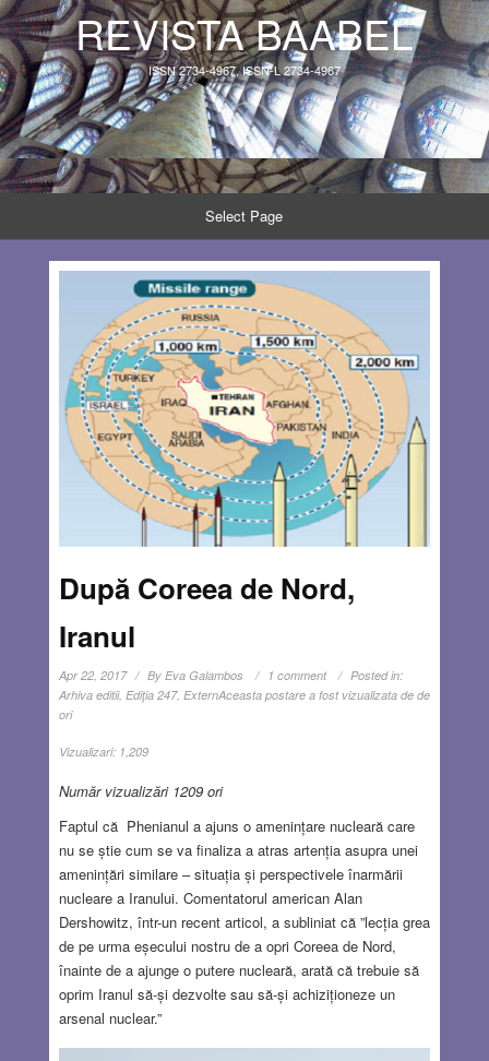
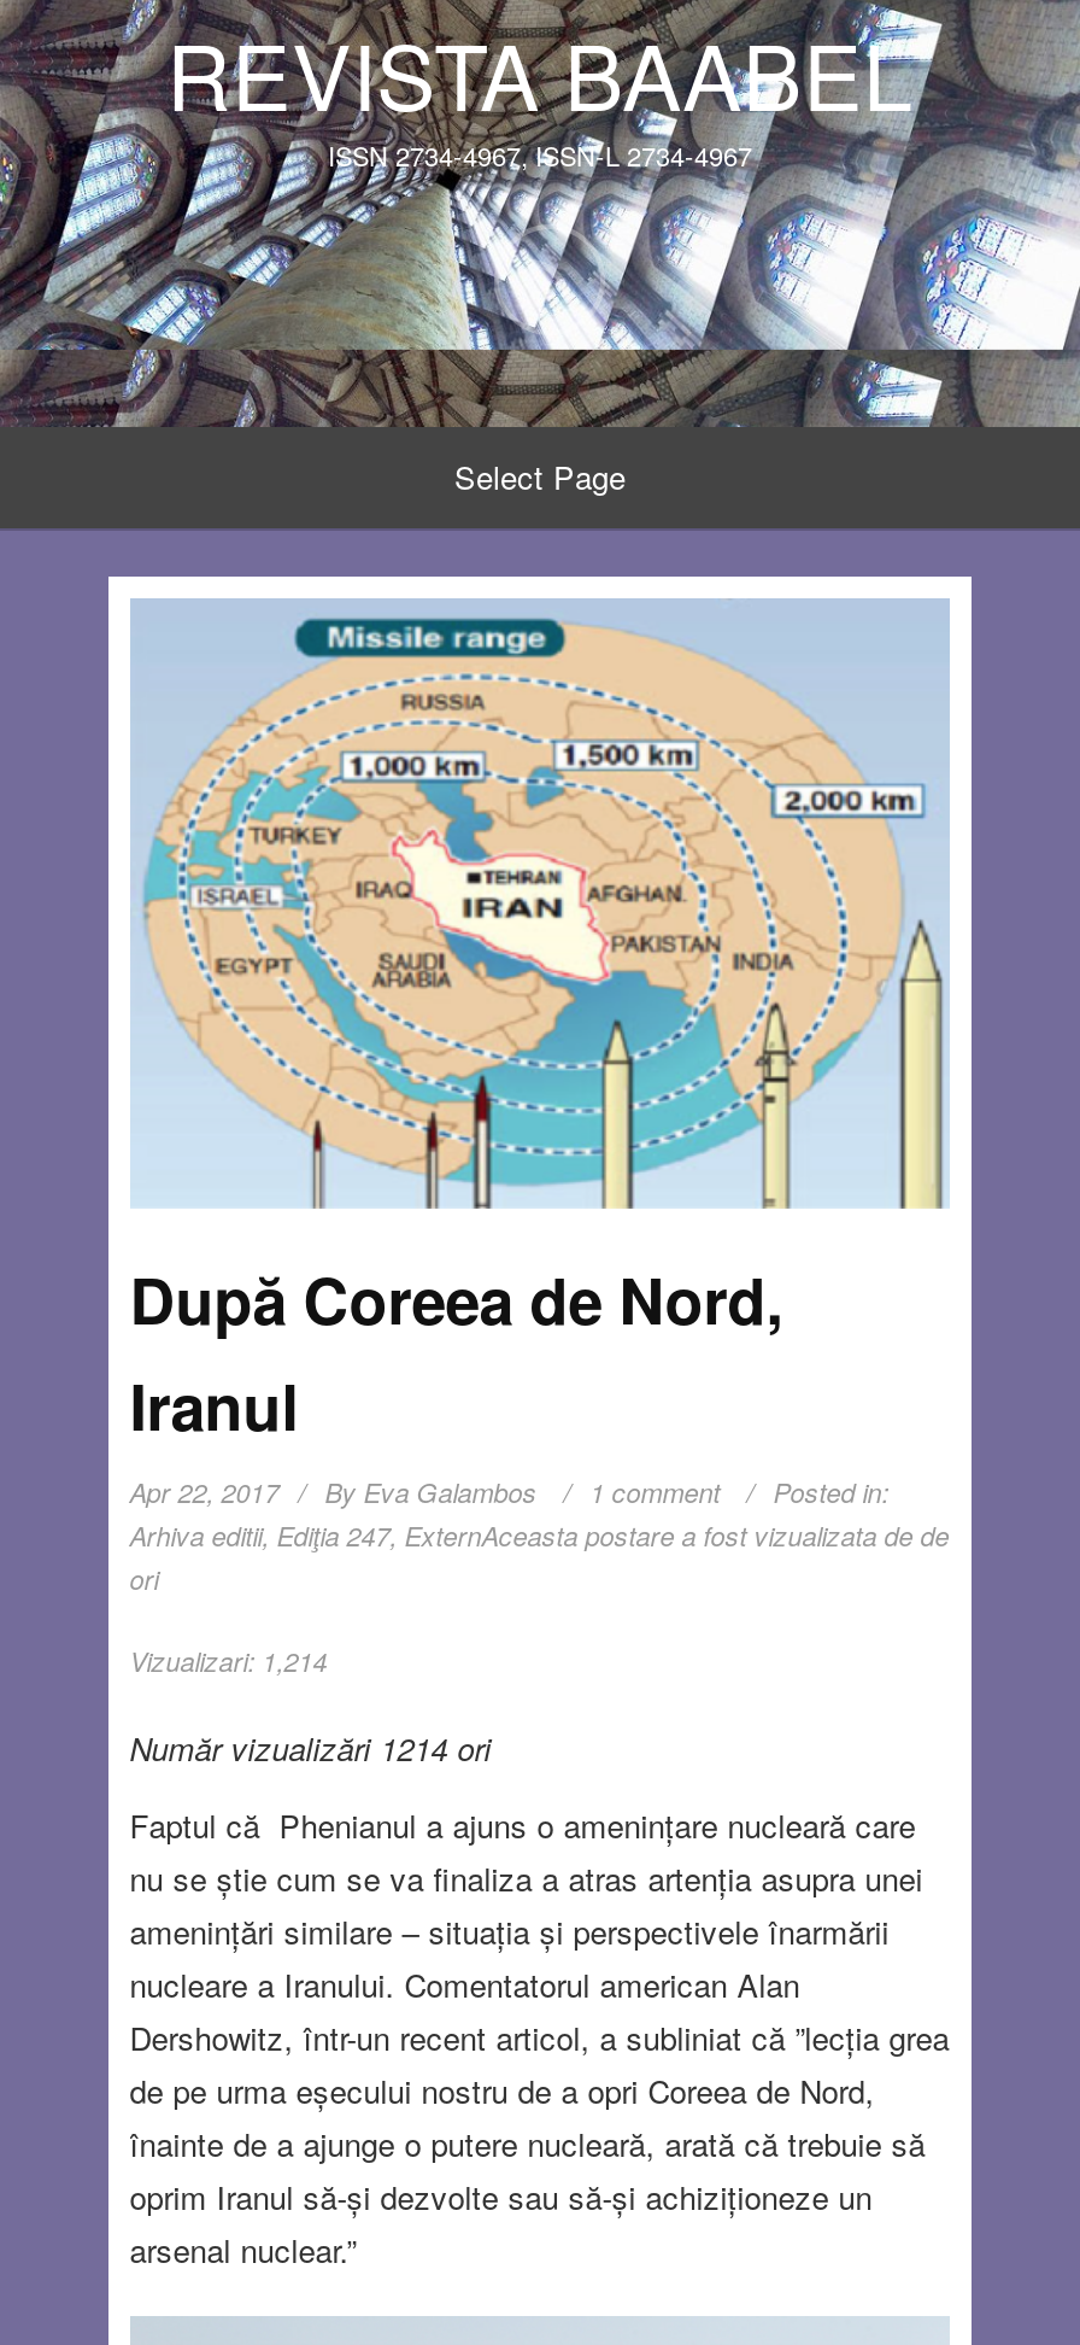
- Vizualizari: 1,209
+ Vizualizari: 1,214

- Număr vizualizări 1209 ori
+ Număr vizualizări 1214 ori
